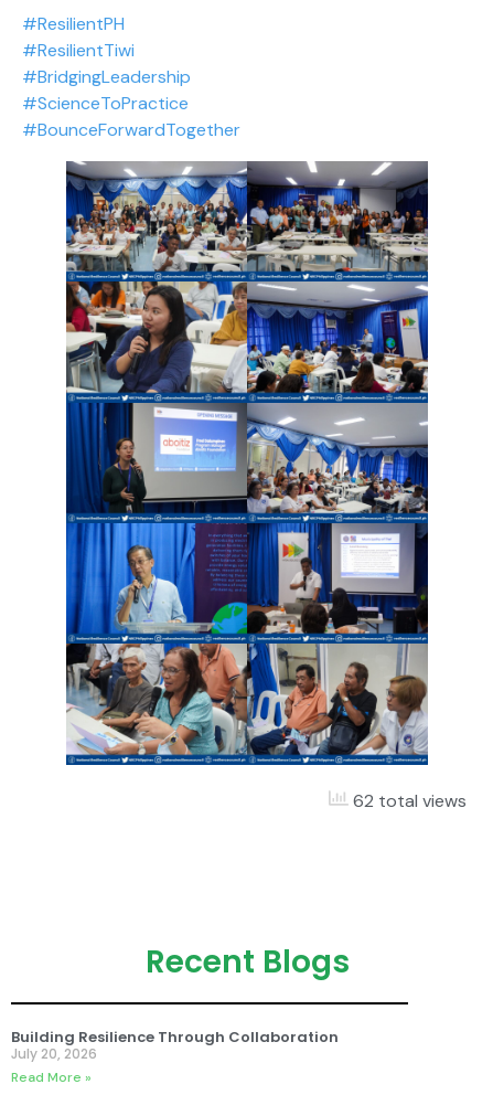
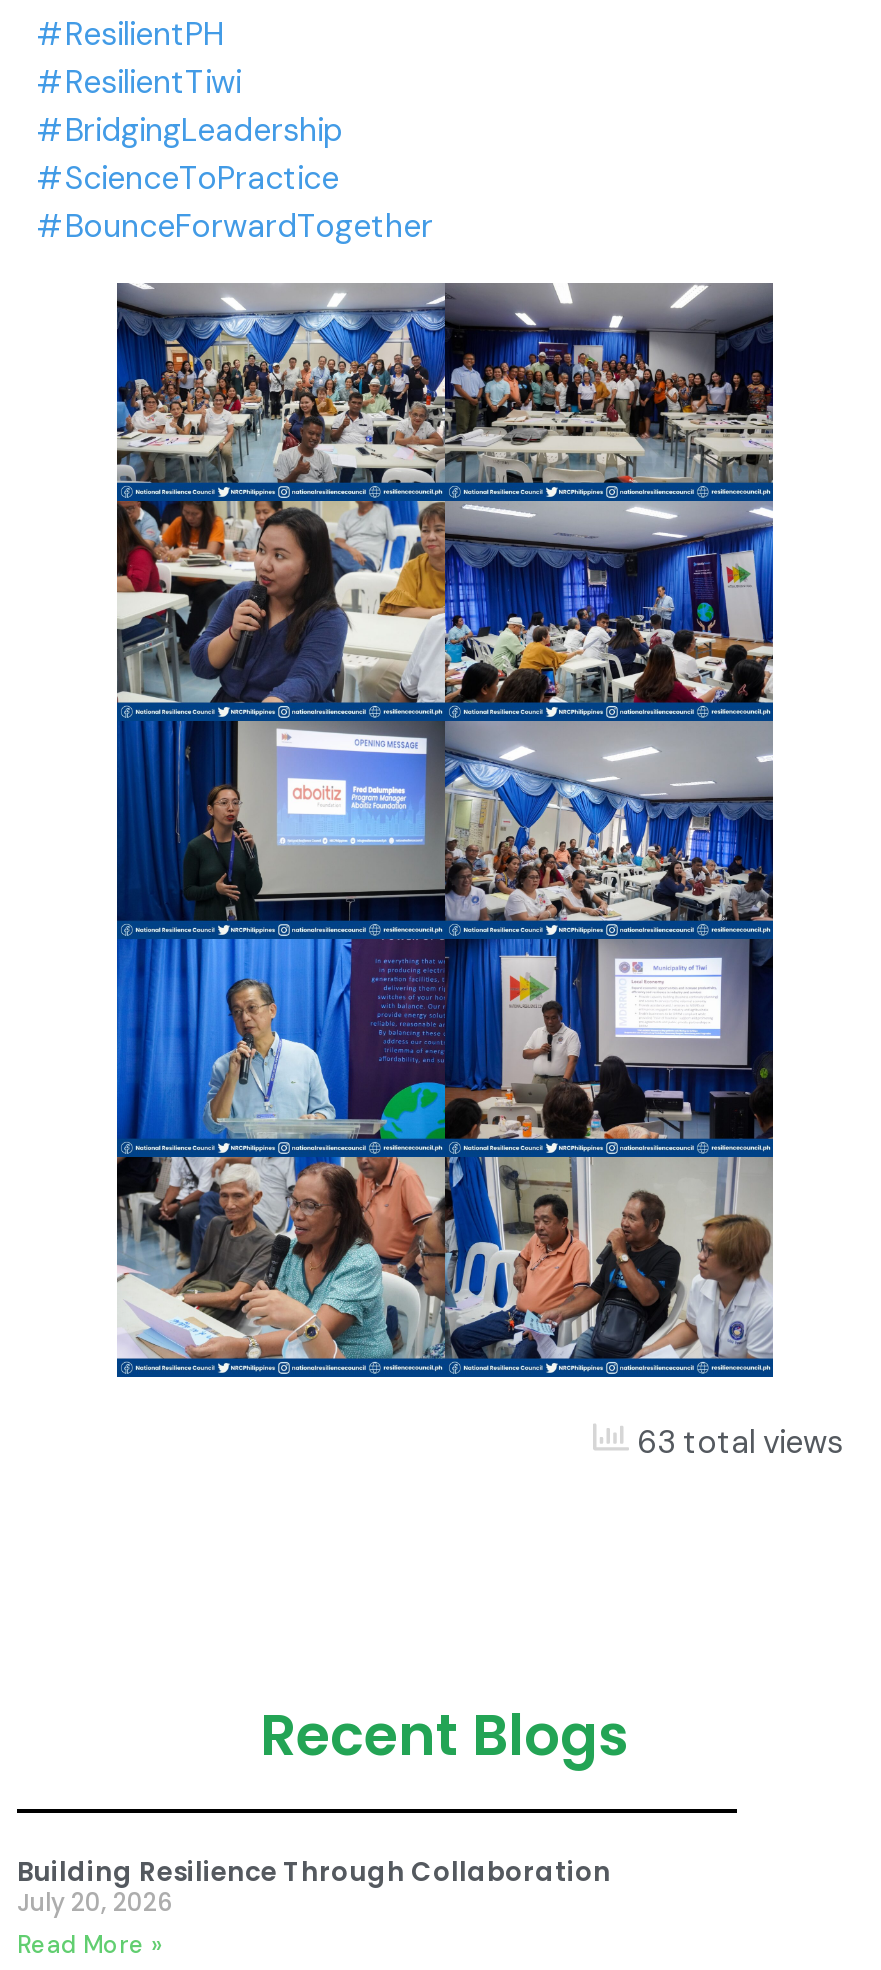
- 62 total views
+ 63 total views
